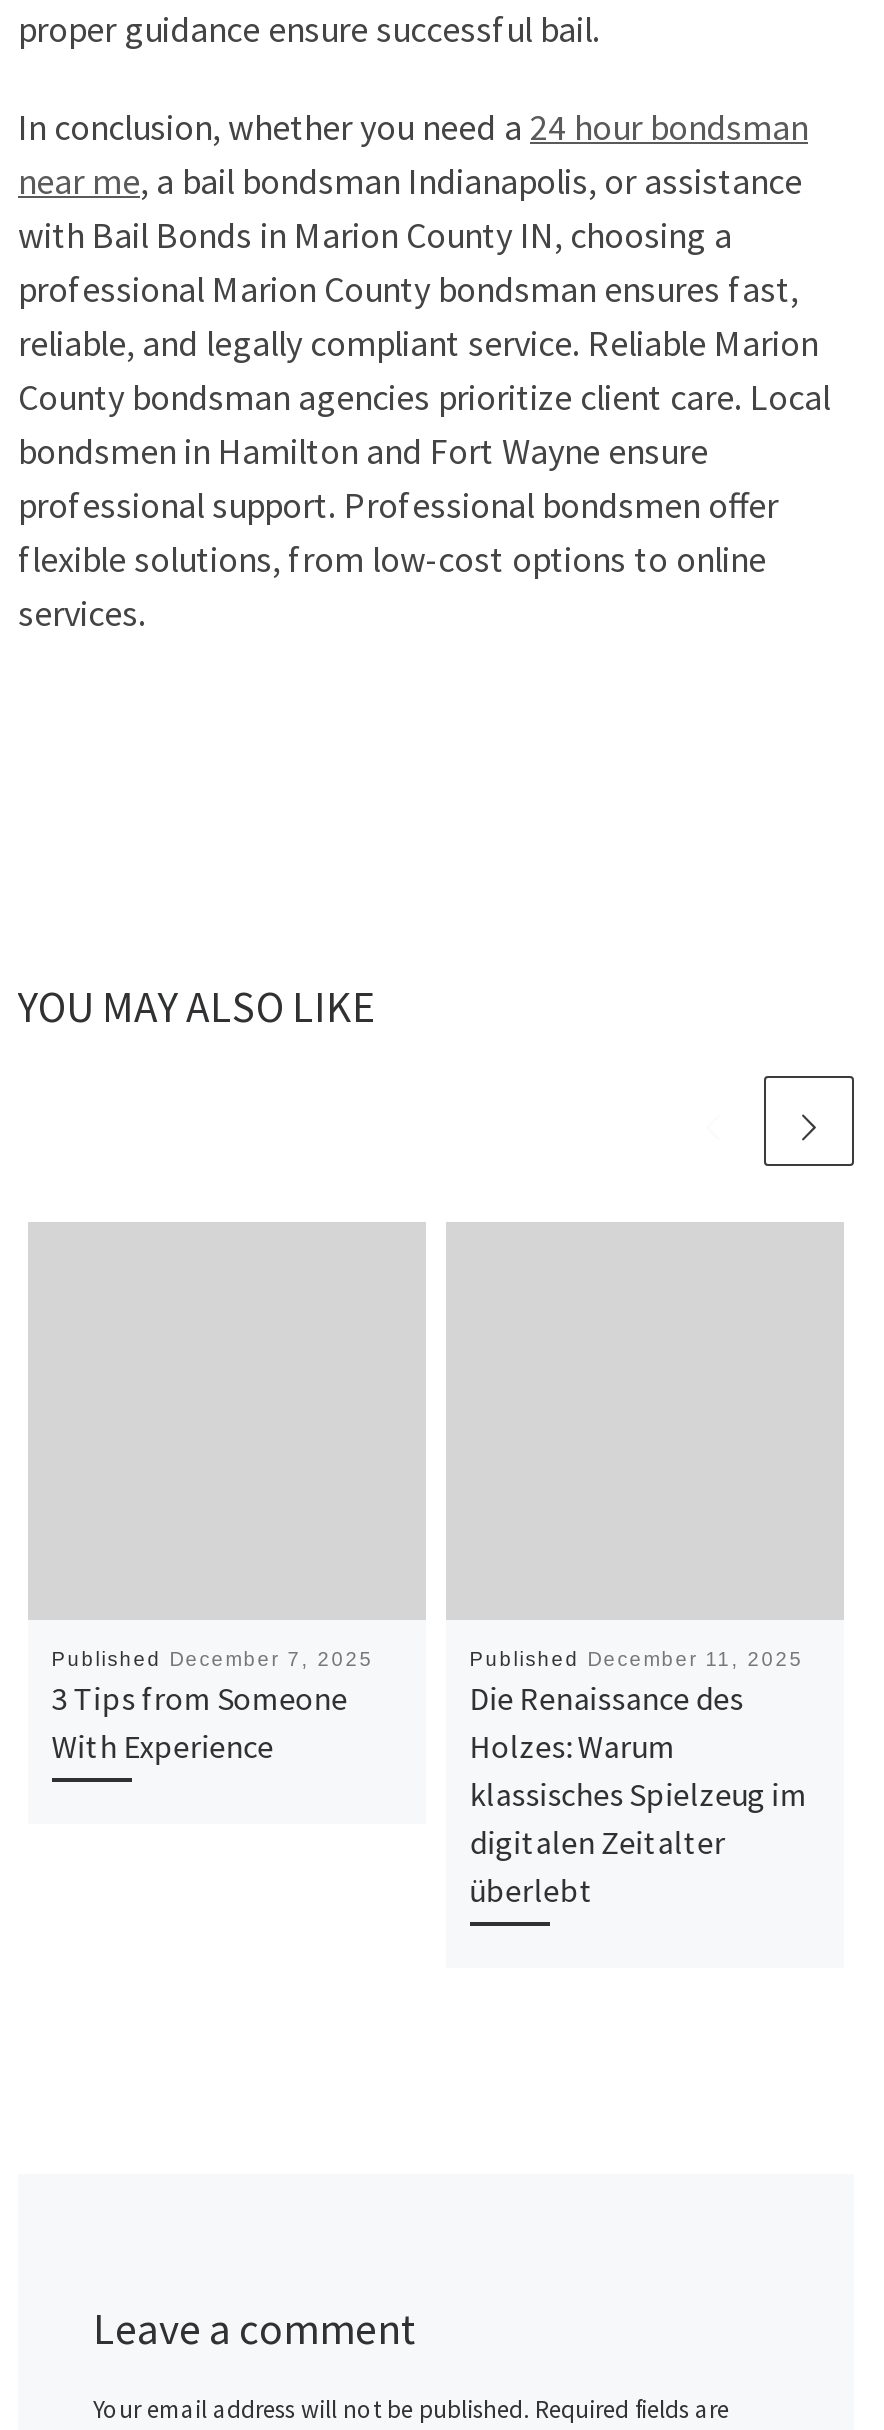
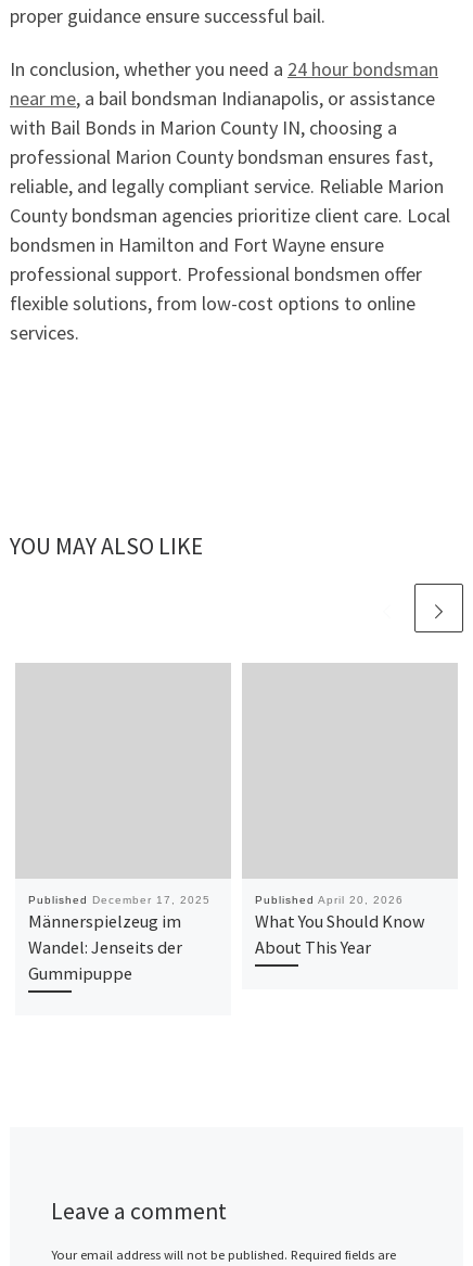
- Published December 7, 2025
- 3 Tips from Someone
- With Experience
+ Published December 17, 2025
+ Männerspielzeug im
+ Wandel: Jenseits der
+ Gummipuppe

- Published December 11, 2025
- Die Renaissance des
- Holzes: Warum
- klassisches Spielzeug im
- digitalen Zeitalter
- überlebt
+ Published April 20, 2026
+ What You Should Know
+ About This Year
